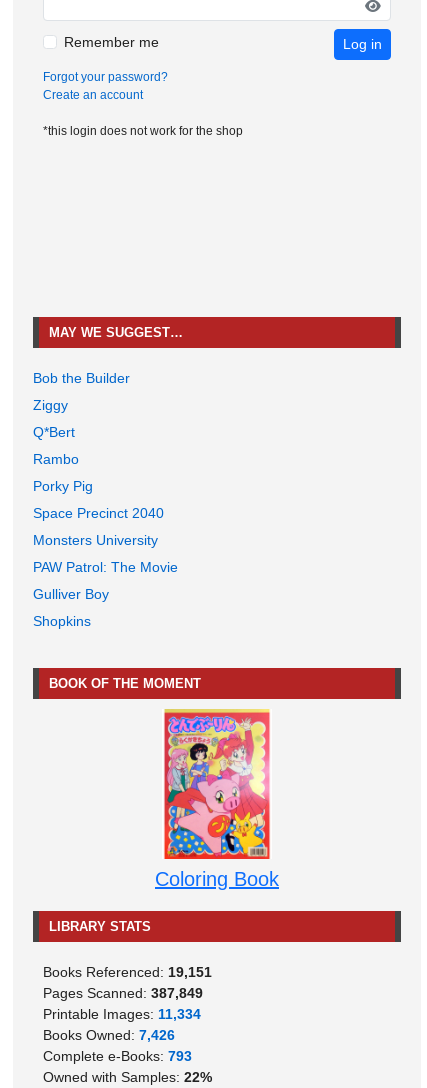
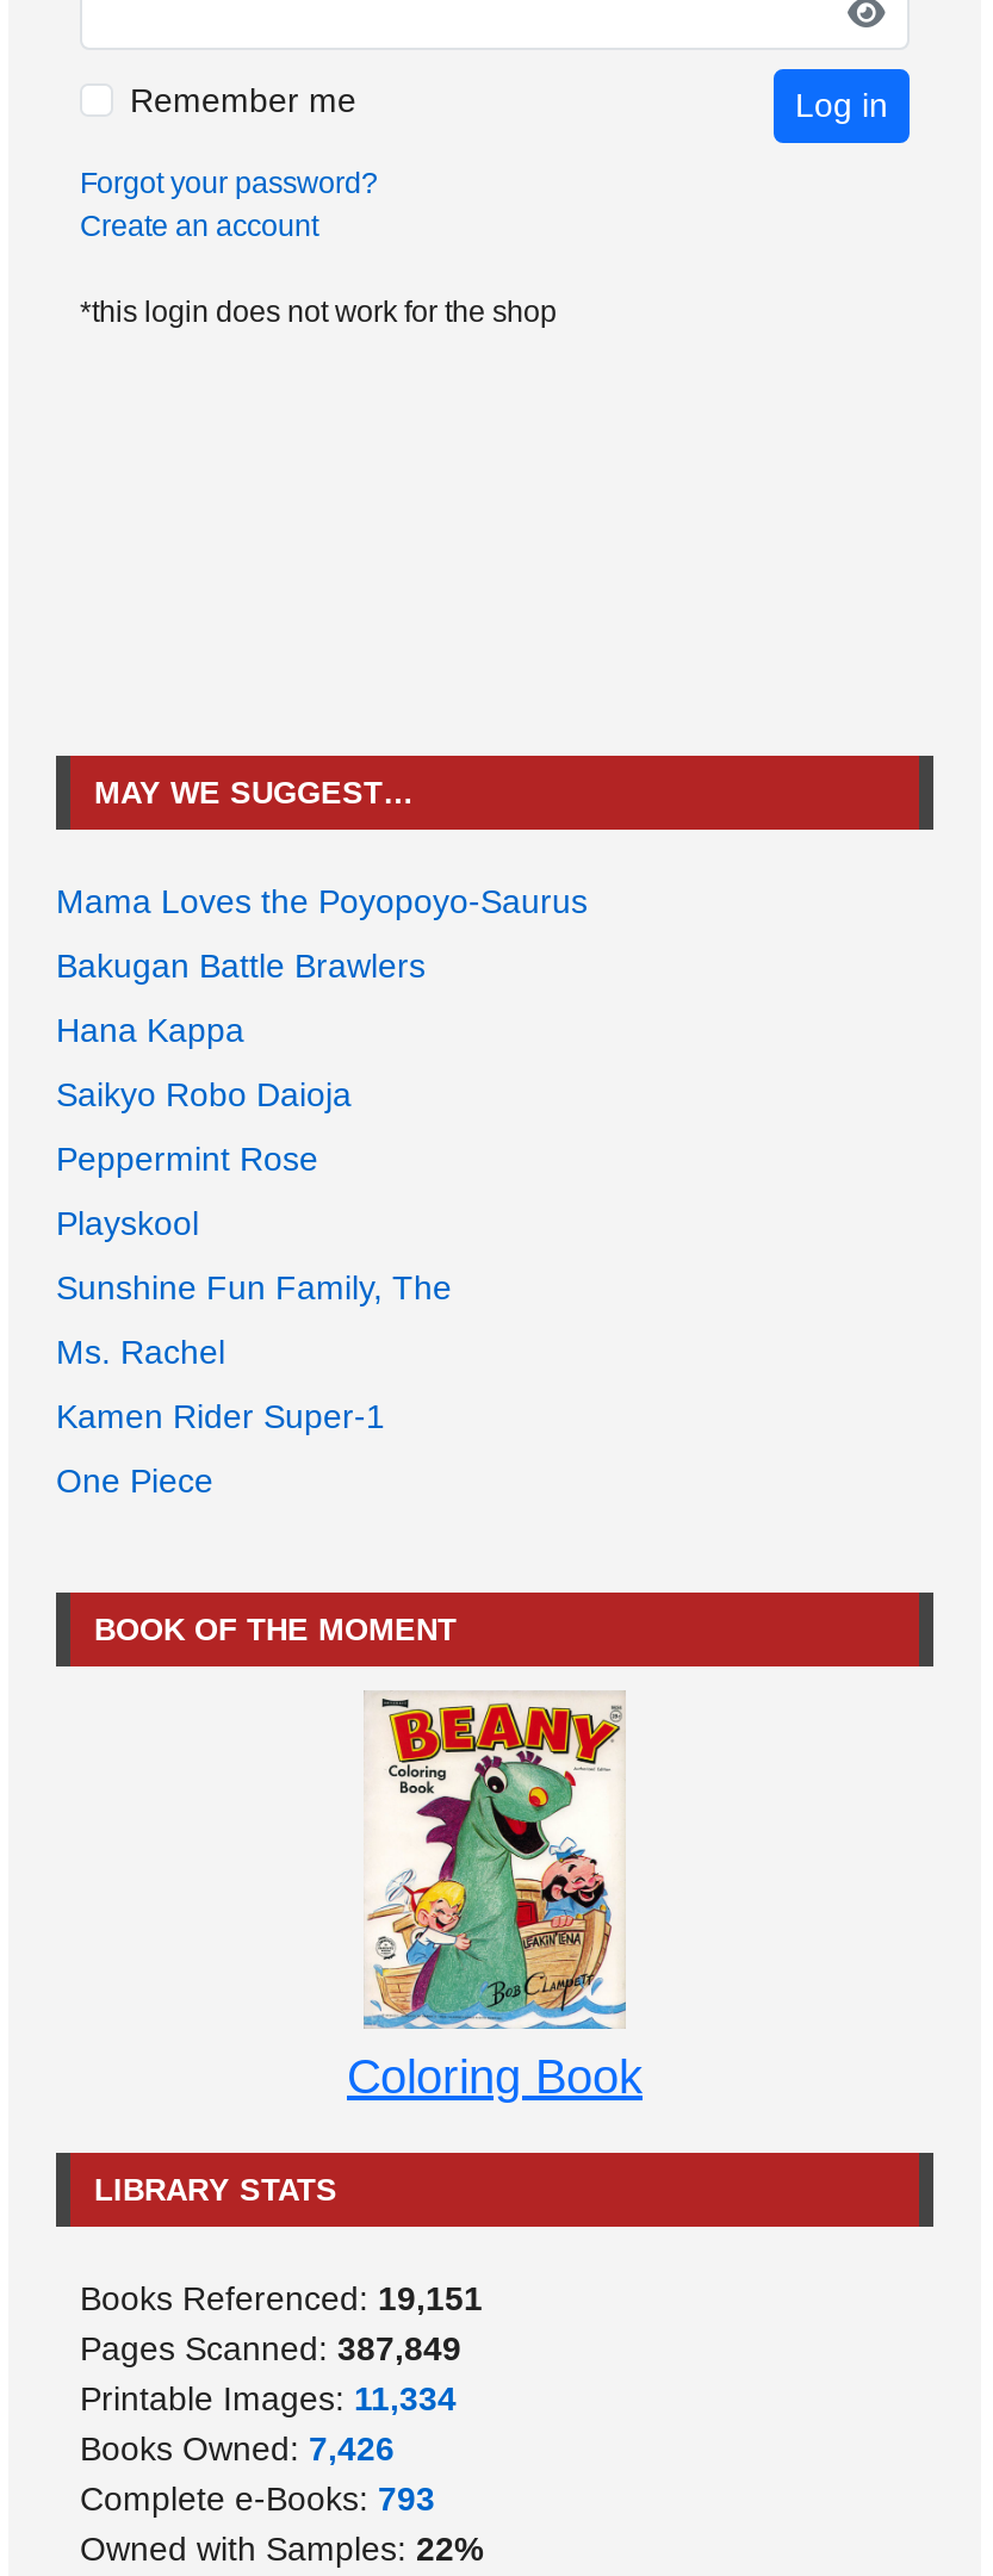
- Bob the Builder
+ Mama Loves the Poyopoyo-Saurus

- Ziggy
+ Bakugan Battle Brawlers

- Q*Bert
+ Hana Kappa

- Rambo
+ Saikyo Robo Daioja

- Porky Pig
+ Peppermint Rose

- Space Precinct 2040
+ Playskool

- Monsters University
+ Sunshine Fun Family, The

- PAW Patrol: The Movie
+ Ms. Rachel

- Gulliver Boy
+ Kamen Rider Super-1

- Shopkins
+ One Piece

- [image]
+ [image]
